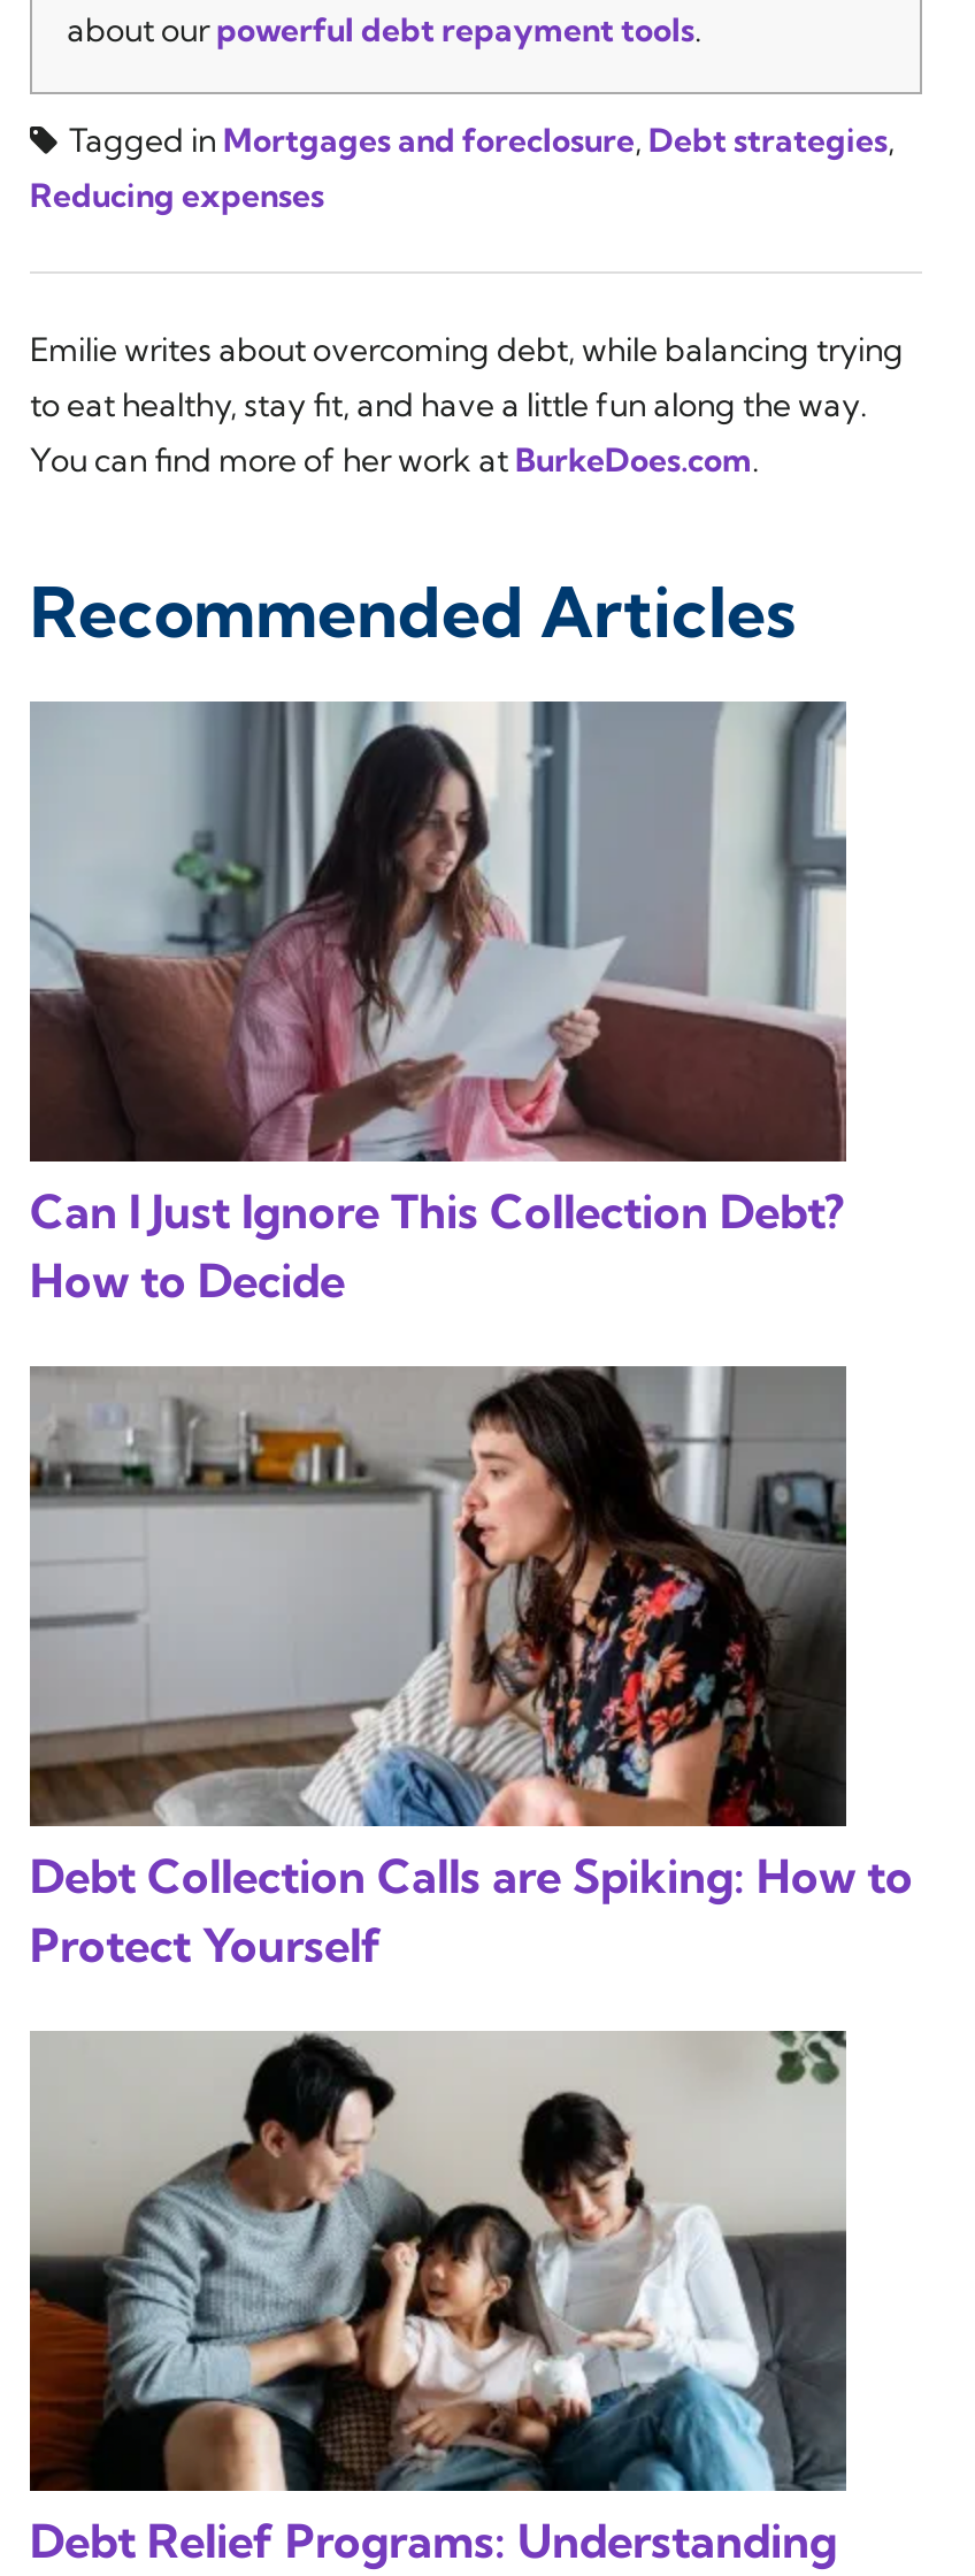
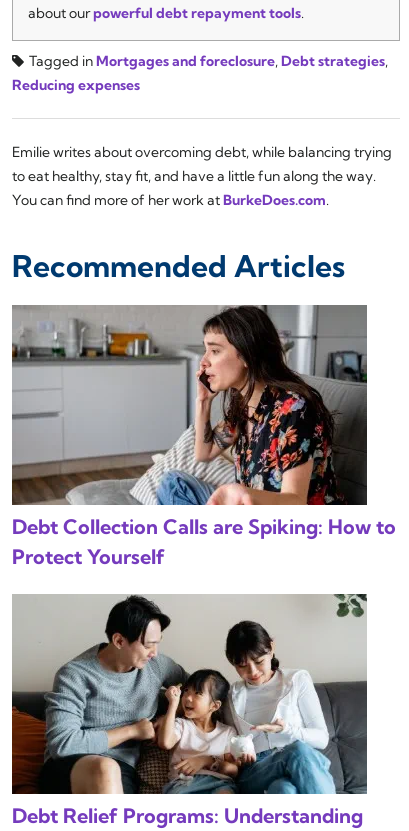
- [image]
- Can I Just Ignore This Collection Debt?
- How to Decide
